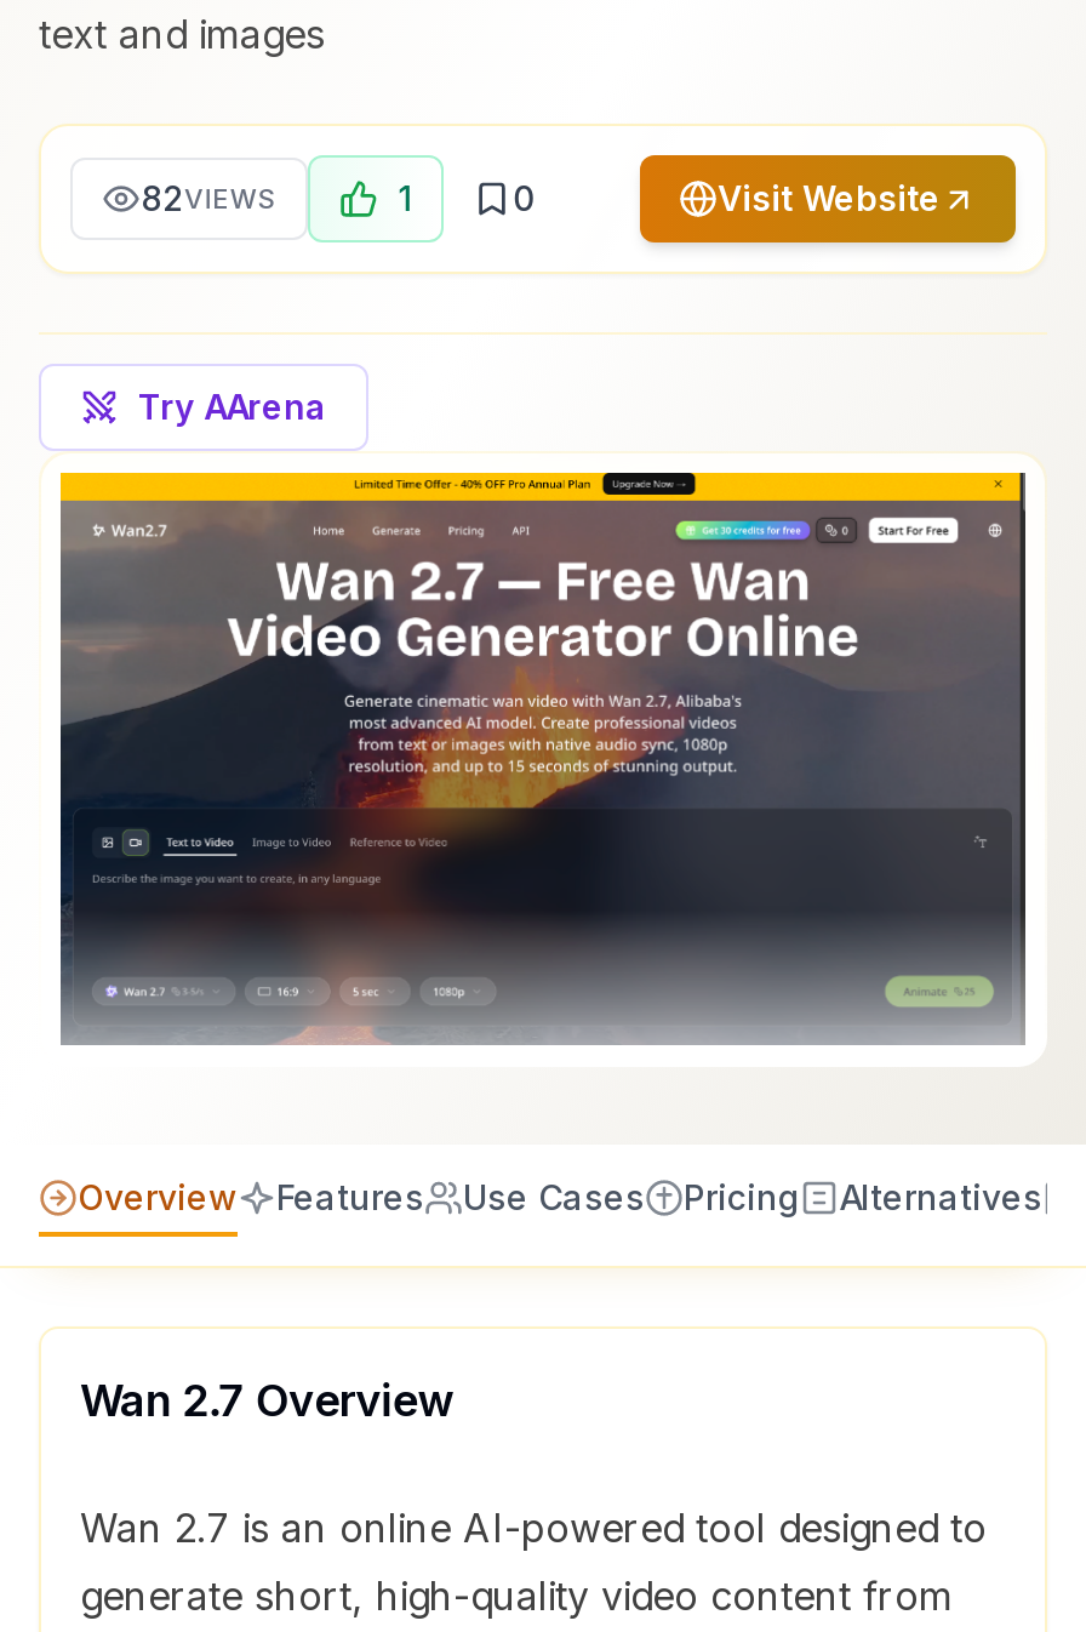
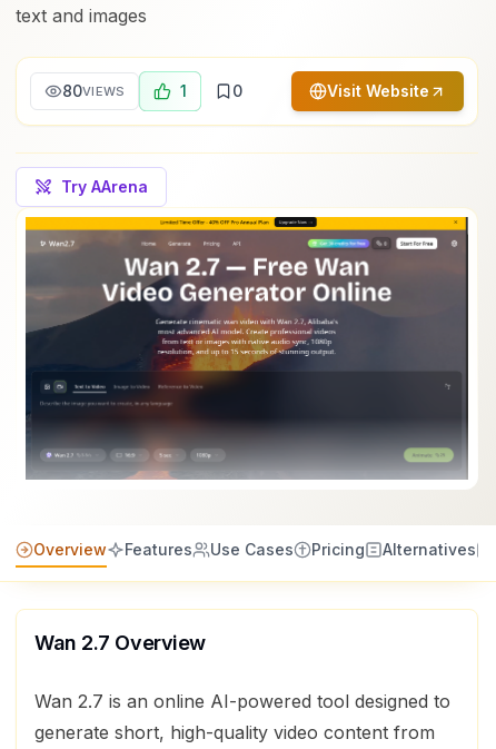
- 82VIEWS
+ 80VIEWS
